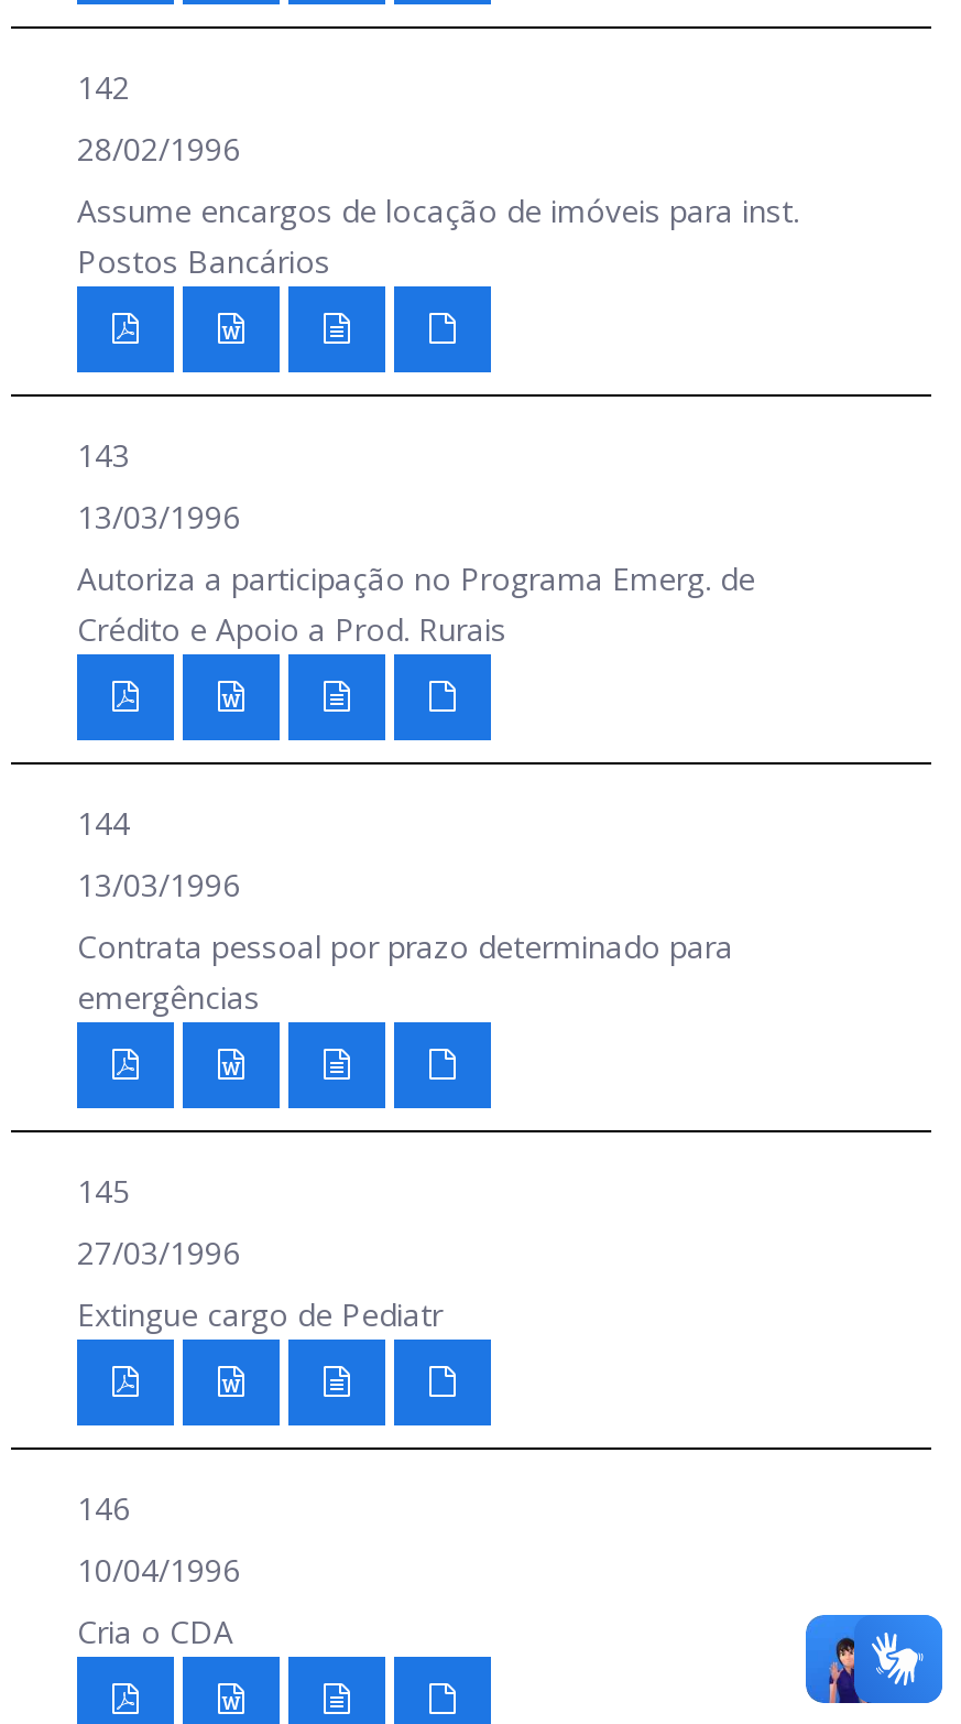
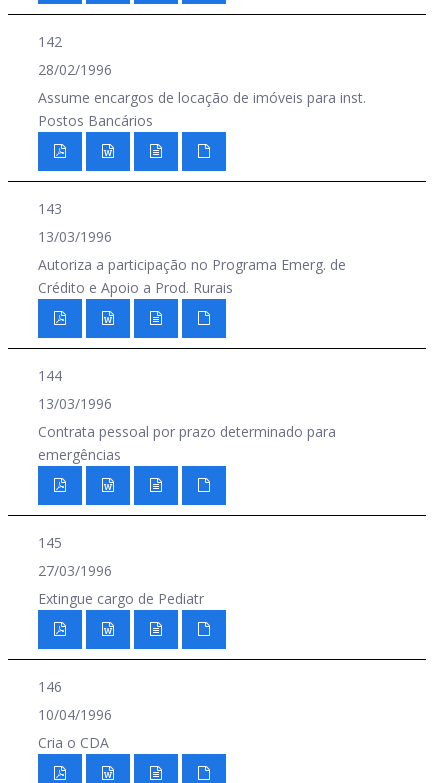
- [image]
